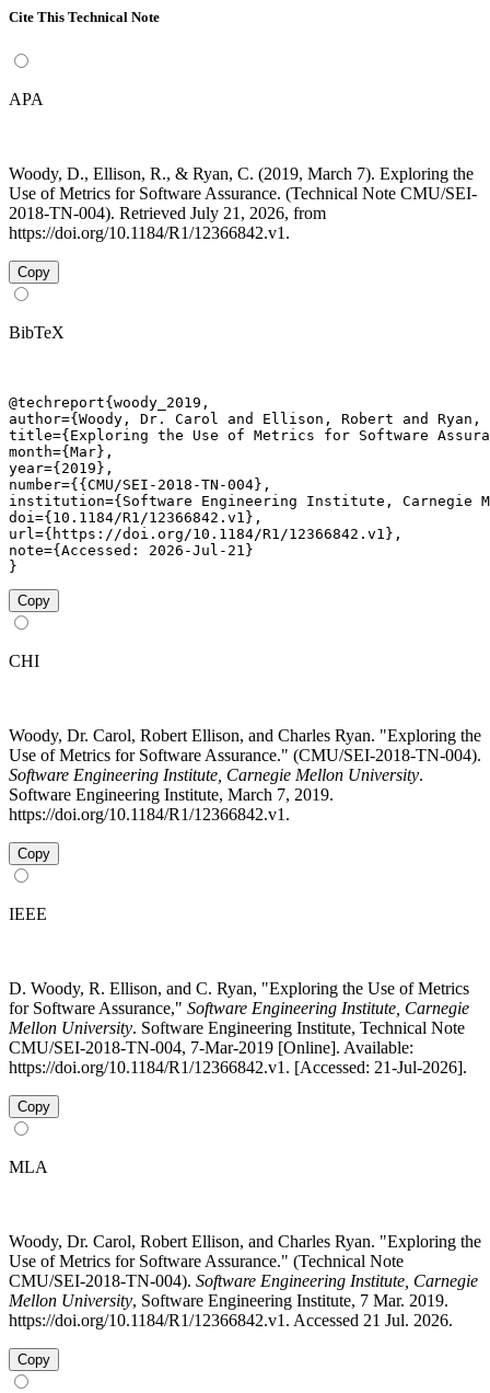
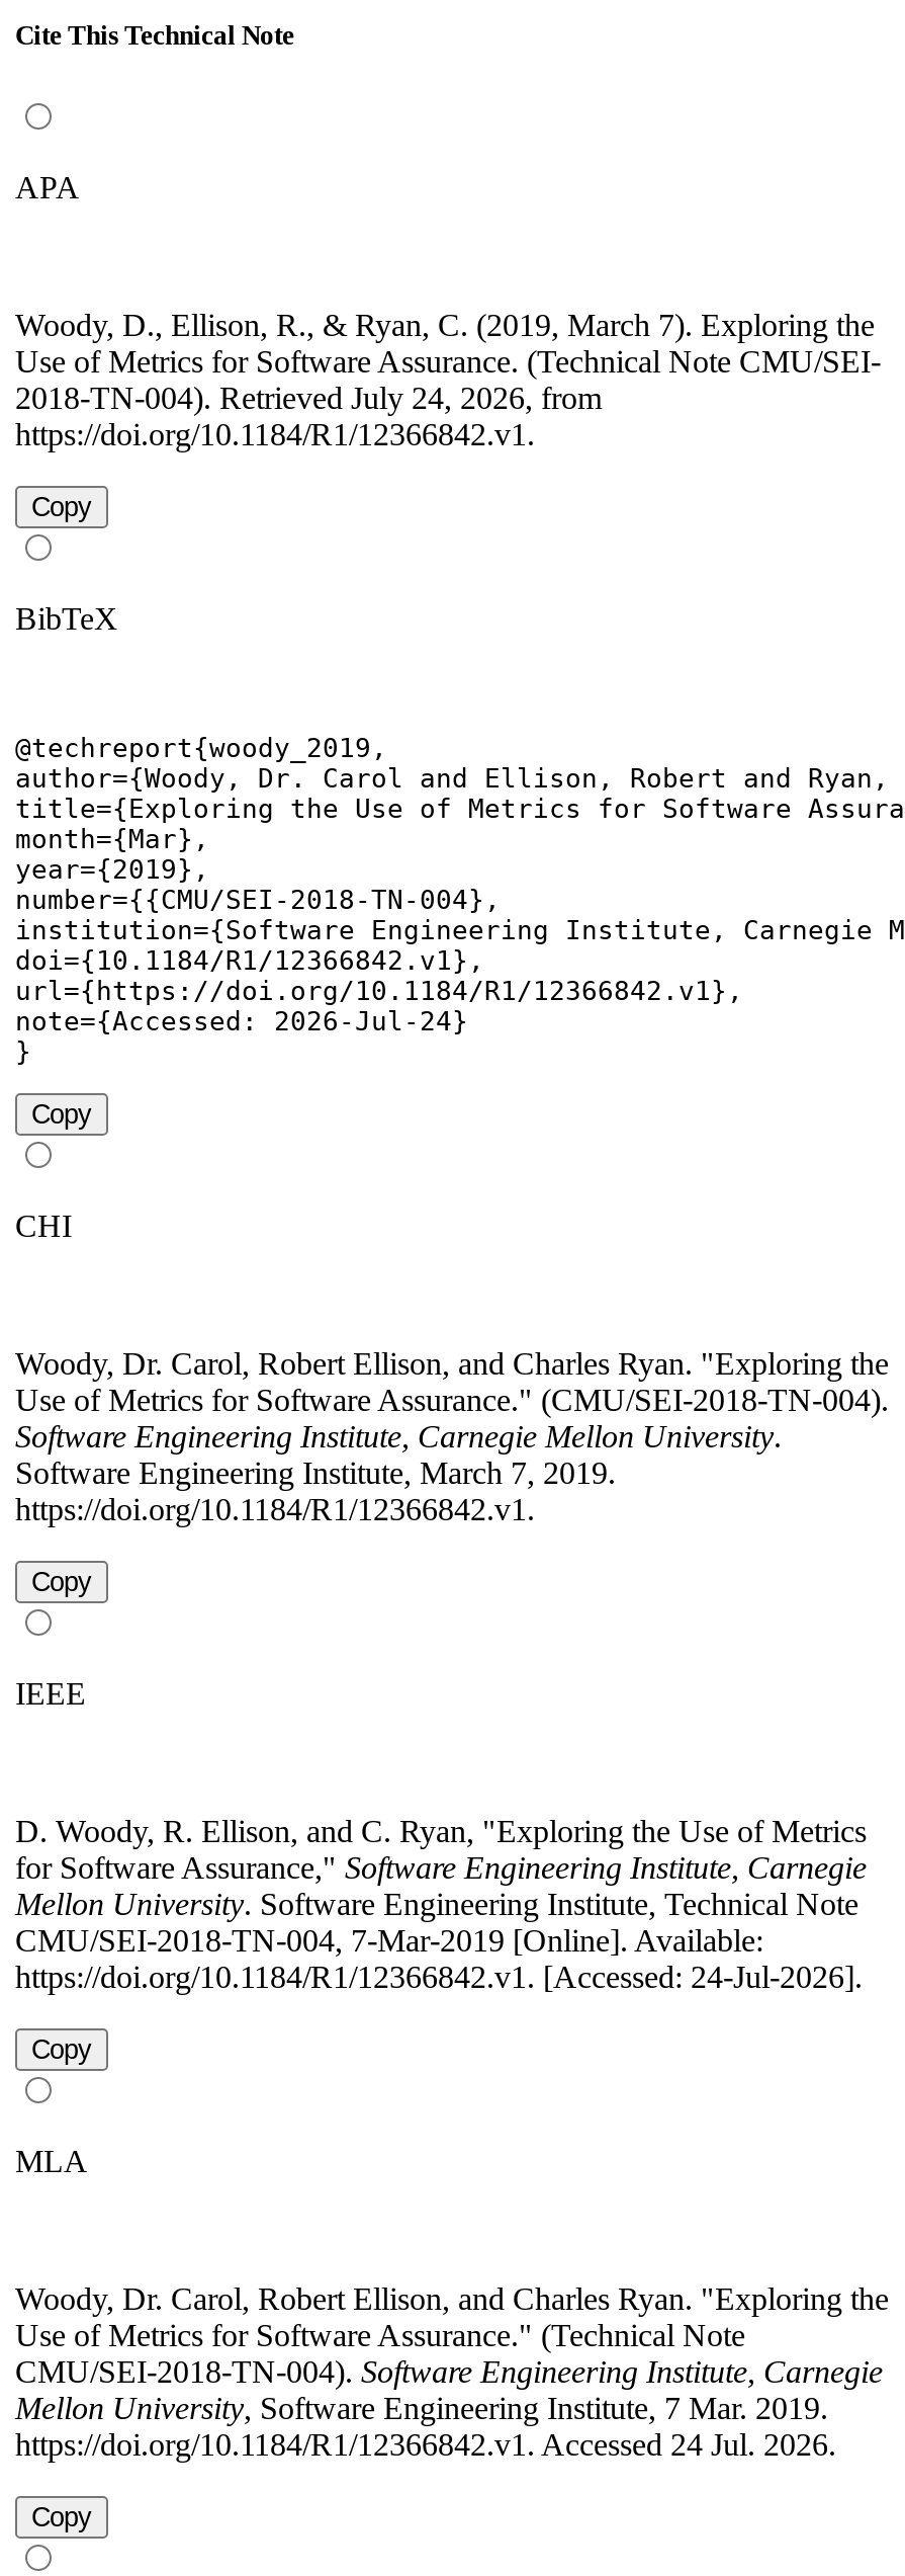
- 2018-TN-004). Retrieved July 21, 2026, from
+ 2018-TN-004). Retrieved July 24, 2026, from

- note={Accessed: 2026-Jul-21}
+ note={Accessed: 2026-Jul-24}

- https://doi.org/10.1184/R1/12366842.v1. [Accessed: 21-Jul-2026].
+ https://doi.org/10.1184/R1/12366842.v1. [Accessed: 24-Jul-2026].

- https://doi.org/10.1184/R1/12366842.v1. Accessed 21 Jul. 2026.
+ https://doi.org/10.1184/R1/12366842.v1. Accessed 24 Jul. 2026.
